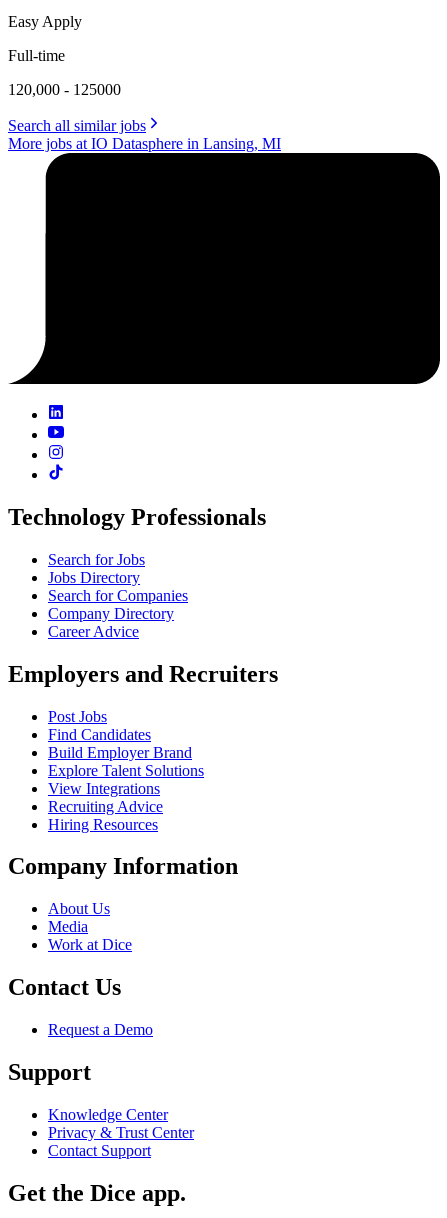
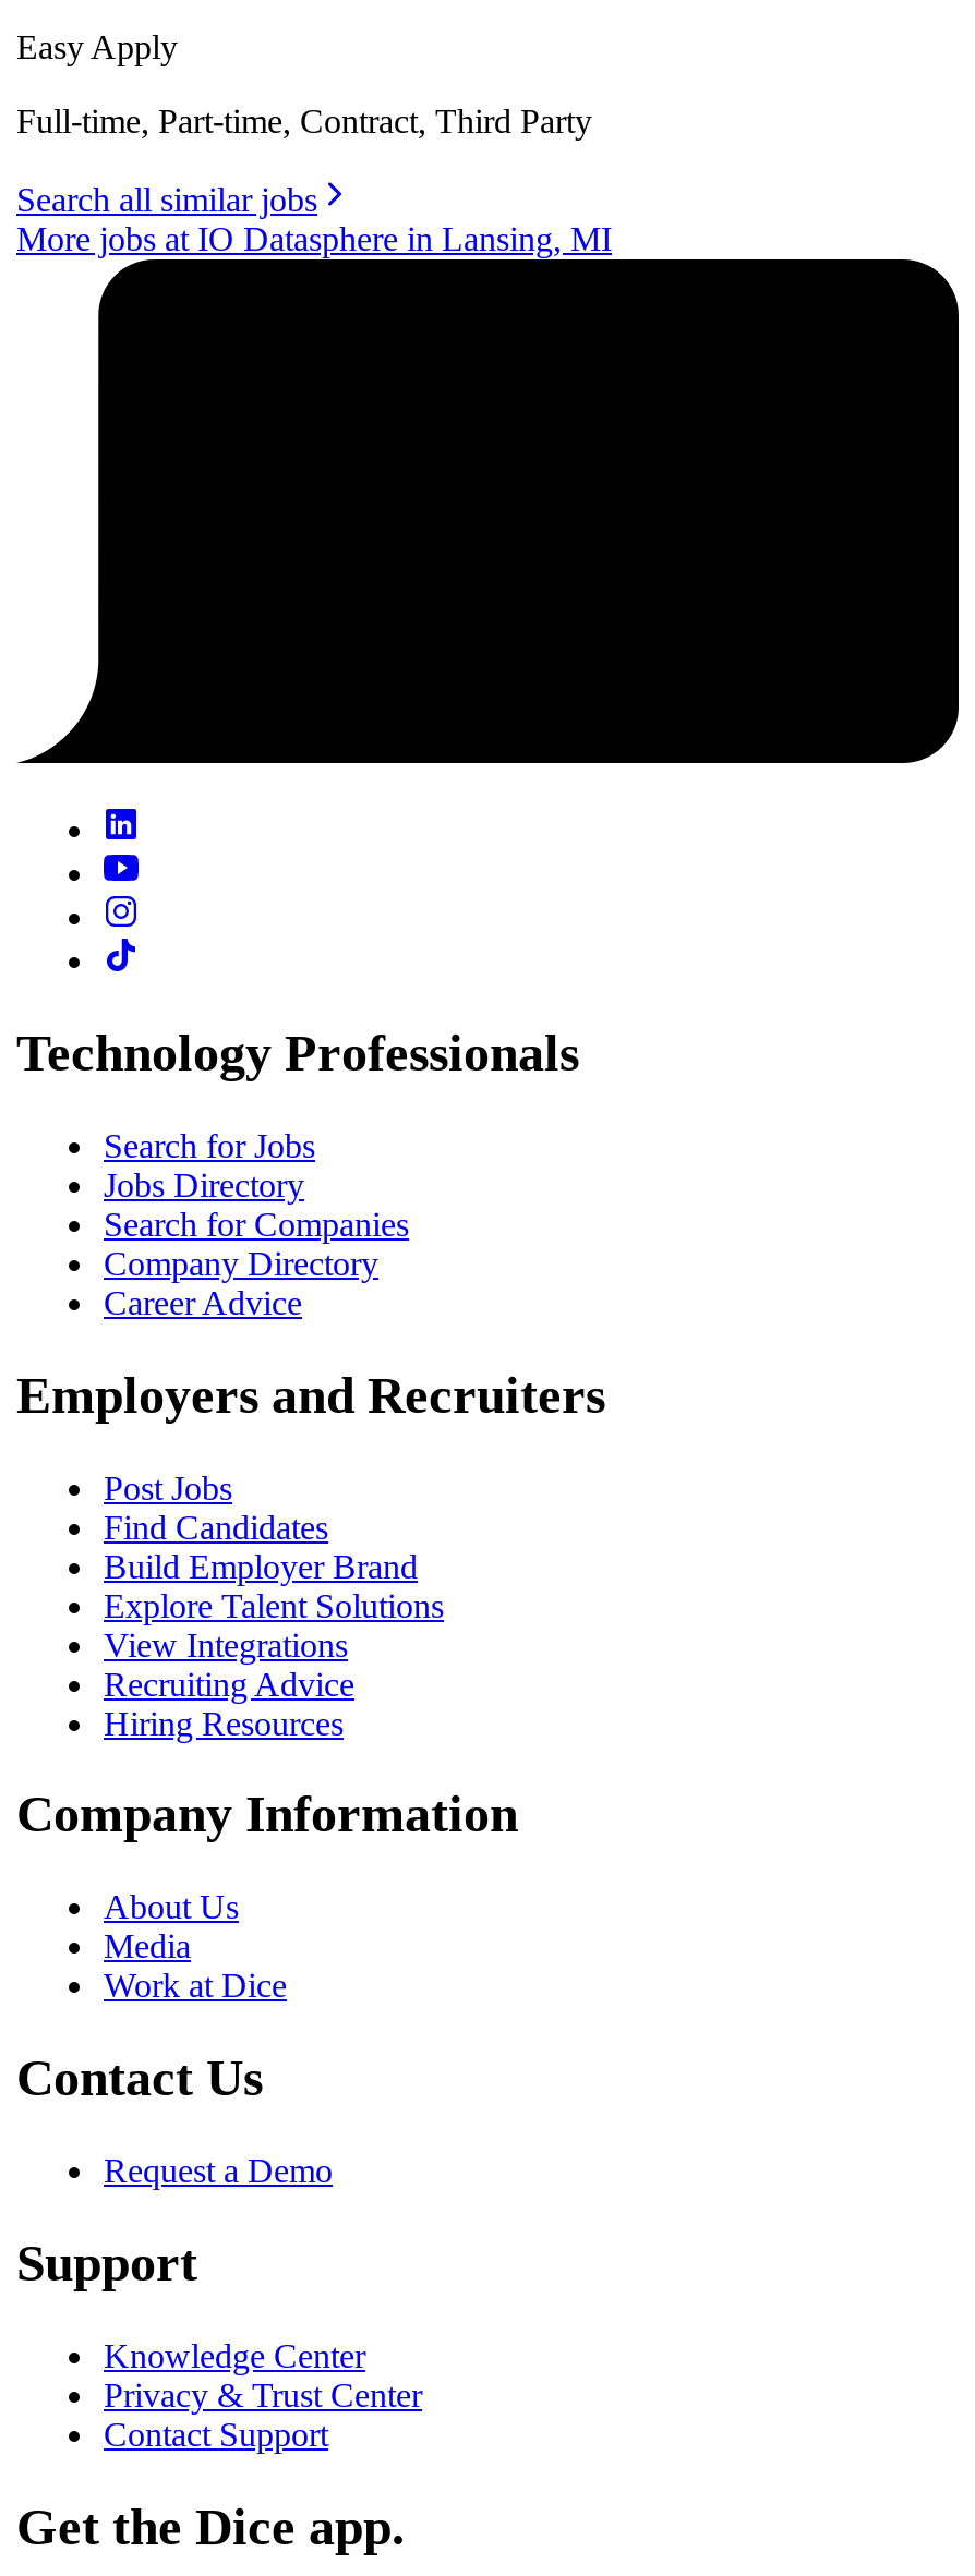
- Full-time
- 120,000 - 125000
+ Full-time, Part-time, Contract, Third Party
